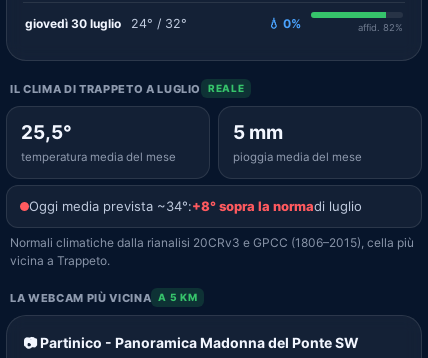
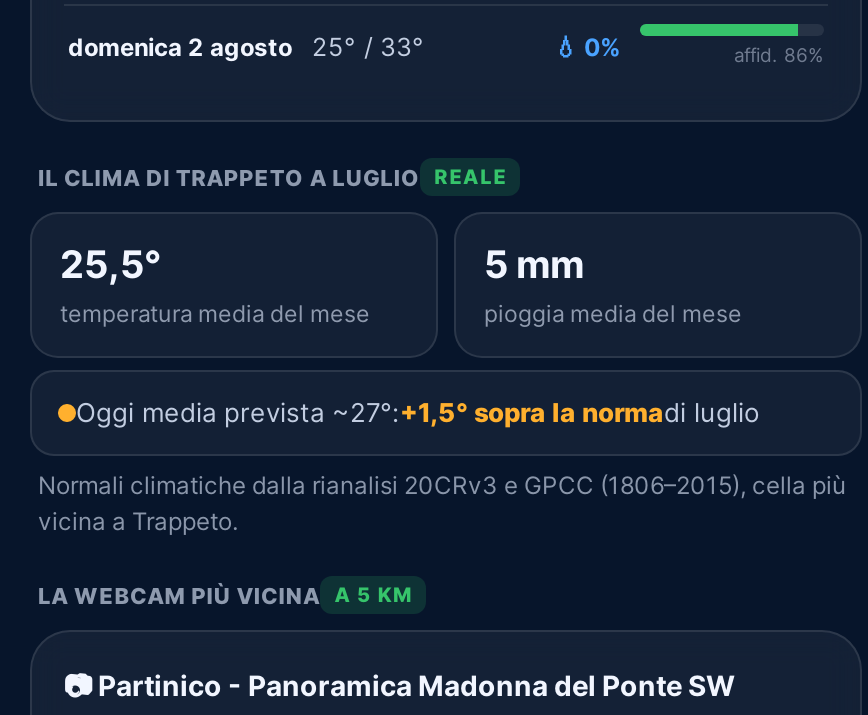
- giovedì 30 luglio
- 24° / 32°
+ domenica 2 agosto
+ 25° / 33°

- affid. 82%
+ affid. 86%

- Oggi media prevista ~34°:+8° sopra la normadi luglio
+ Oggi media prevista ~27°:+1,5° sopra la normadi luglio
